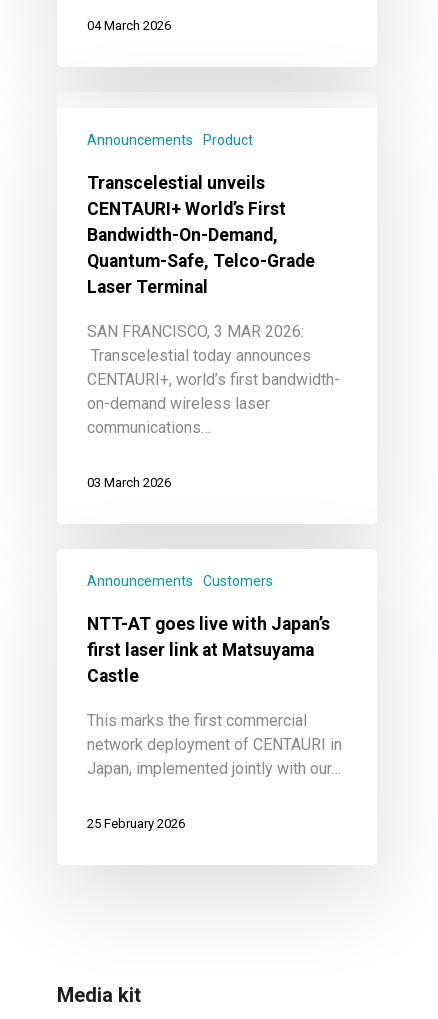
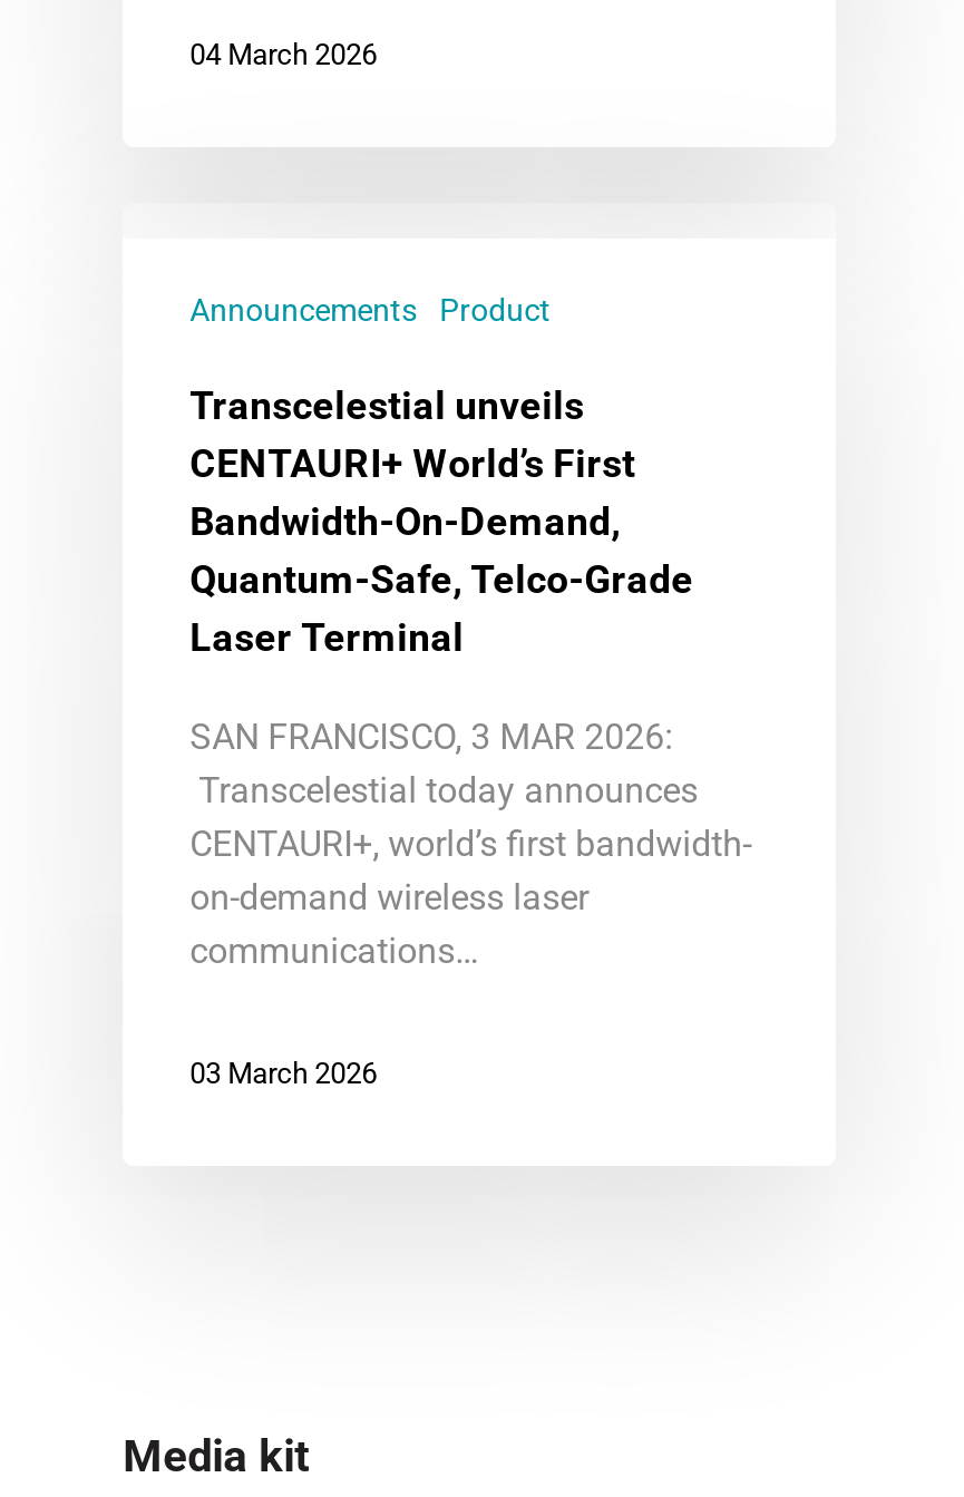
- Announcements
- Customers
- NTT-AT goes live with Japan’s
- first laser link at Matsuyama
- Castle
- This marks the first commercial
- network deployment of CENTAURI in
- Japan, implemented jointly with our…
- 25 February 2026
